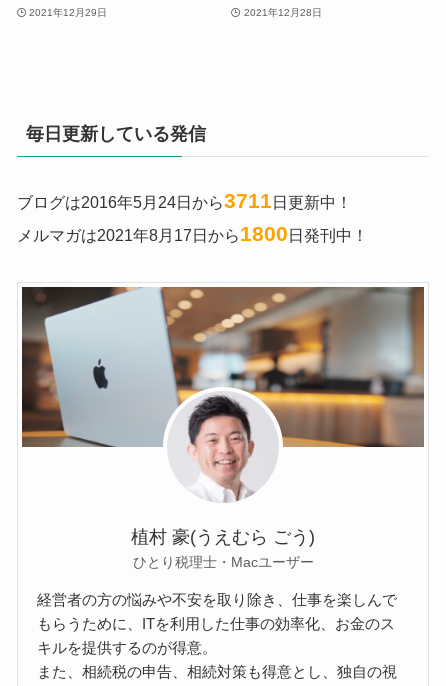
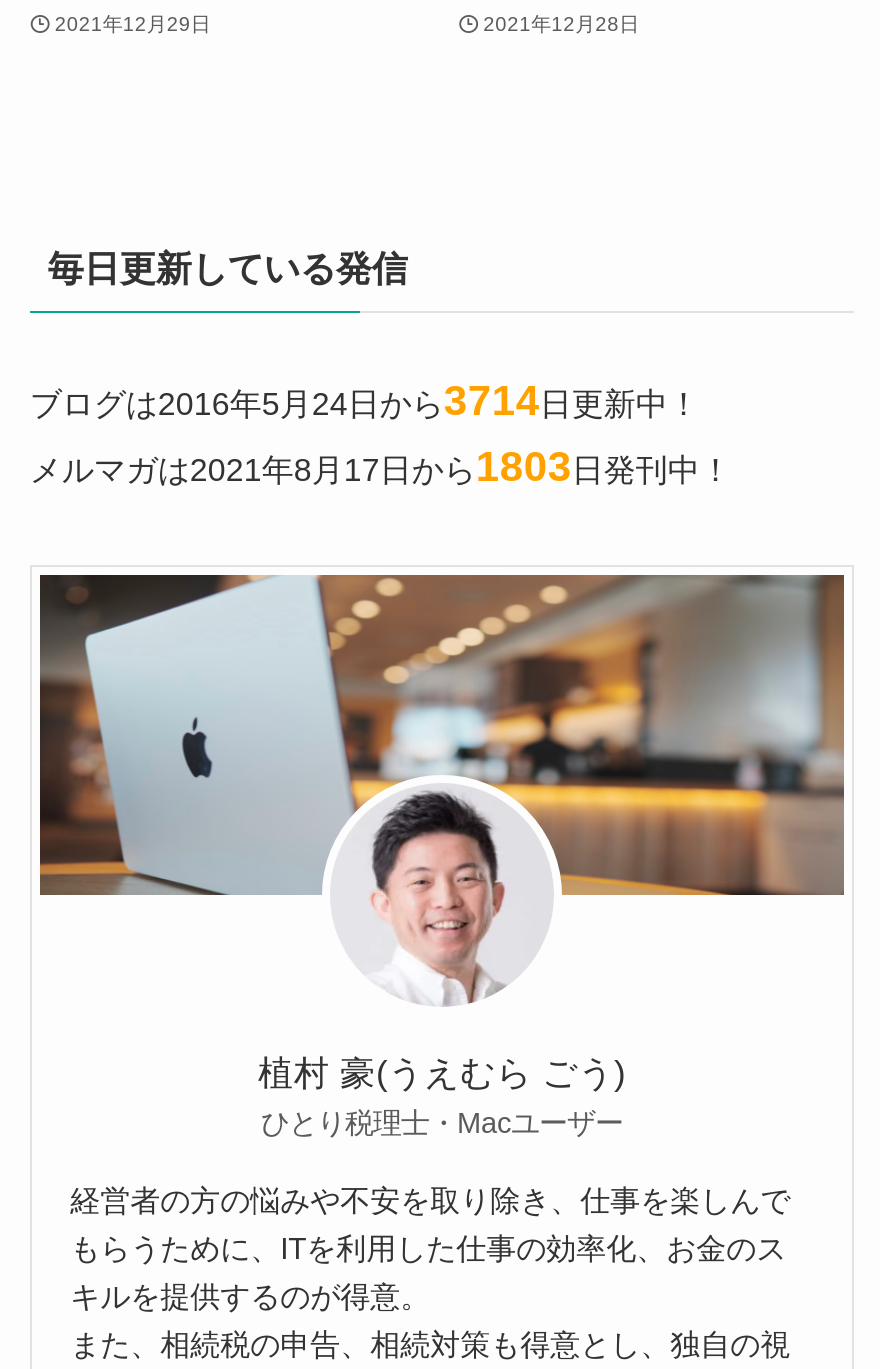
- ブログは2016年5月24日から3711日更新中！
+ ブログは2016年5月24日から3714日更新中！

- メルマガは2021年8月17日から1800日発刊中！
+ メルマガは2021年8月17日から1803日発刊中！
